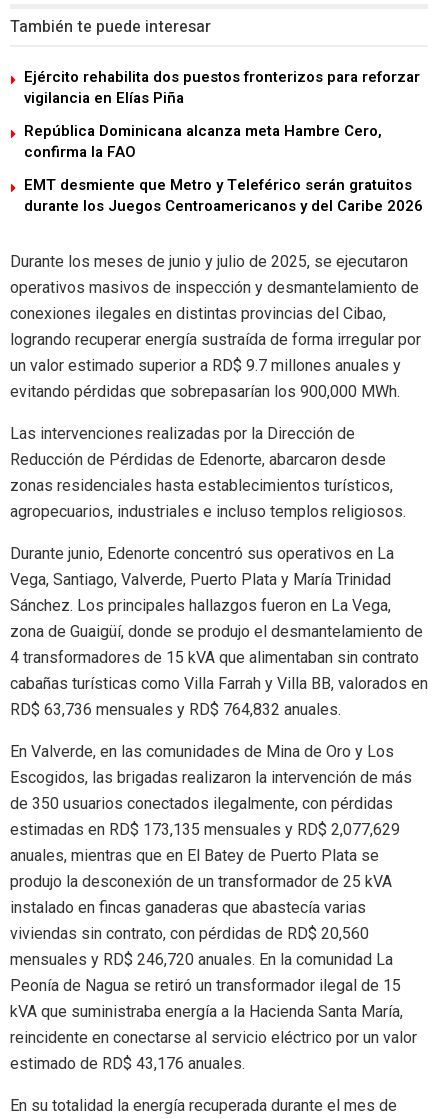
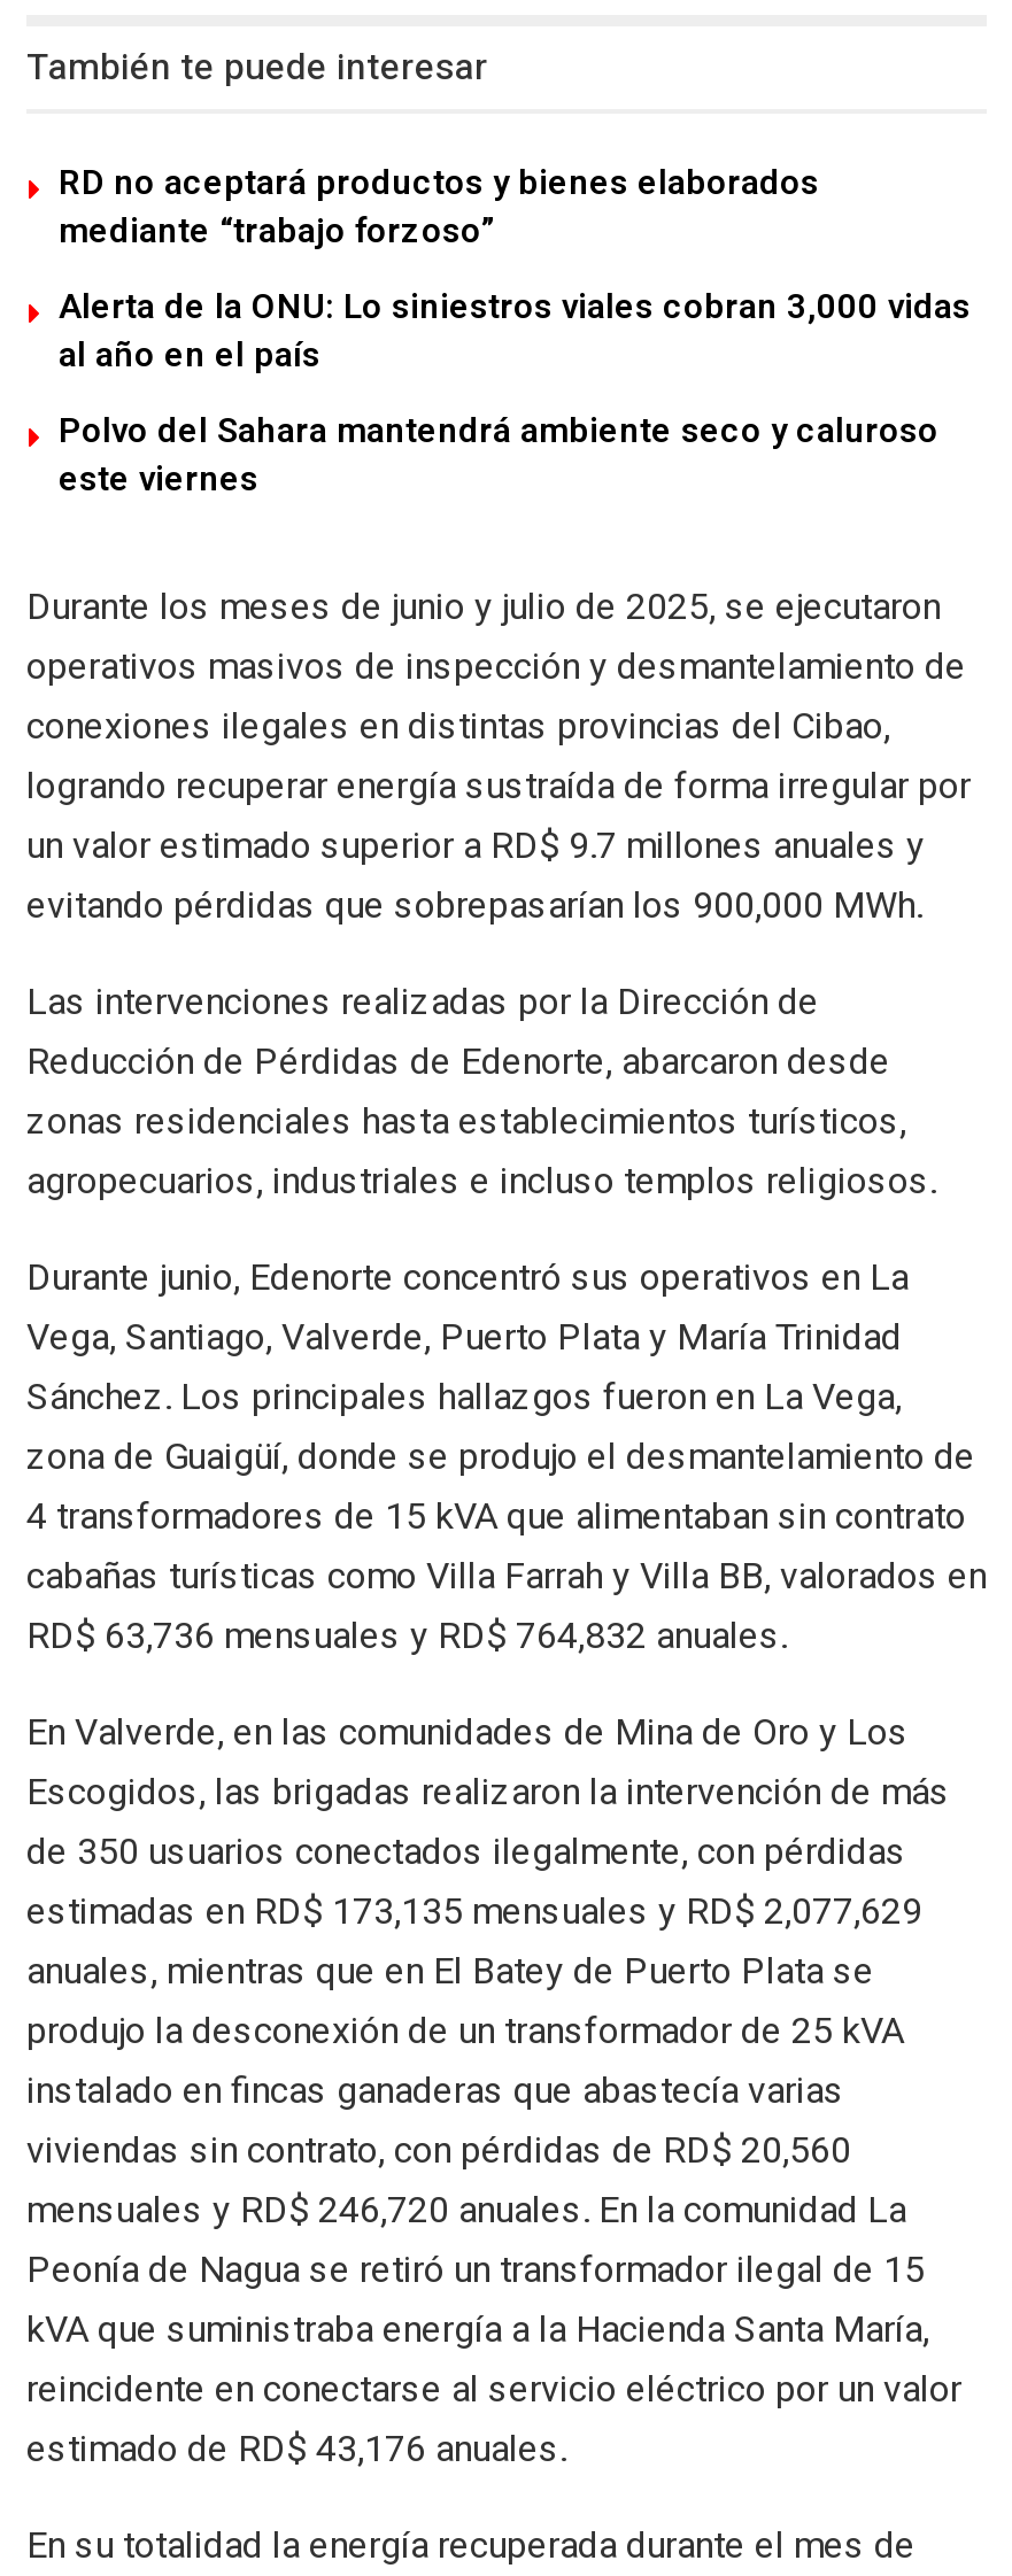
- Ejército rehabilita dos puestos fronterizos para reforzar
- vigilancia en Elías Piña
+ RD no aceptará productos y bienes elaborados
+ mediante “trabajo forzoso”

- República Dominicana alcanza meta Hambre Cero,
- confirma la FAO
+ Alerta de la ONU: Lo siniestros viales cobran 3,000 vidas
+ al año en el país

- EMT desmiente que Metro y Teleférico serán gratuitos
- durante los Juegos Centroamericanos y del Caribe 2026
+ Polvo del Sahara mantendrá ambiente seco y caluroso
+ este viernes
